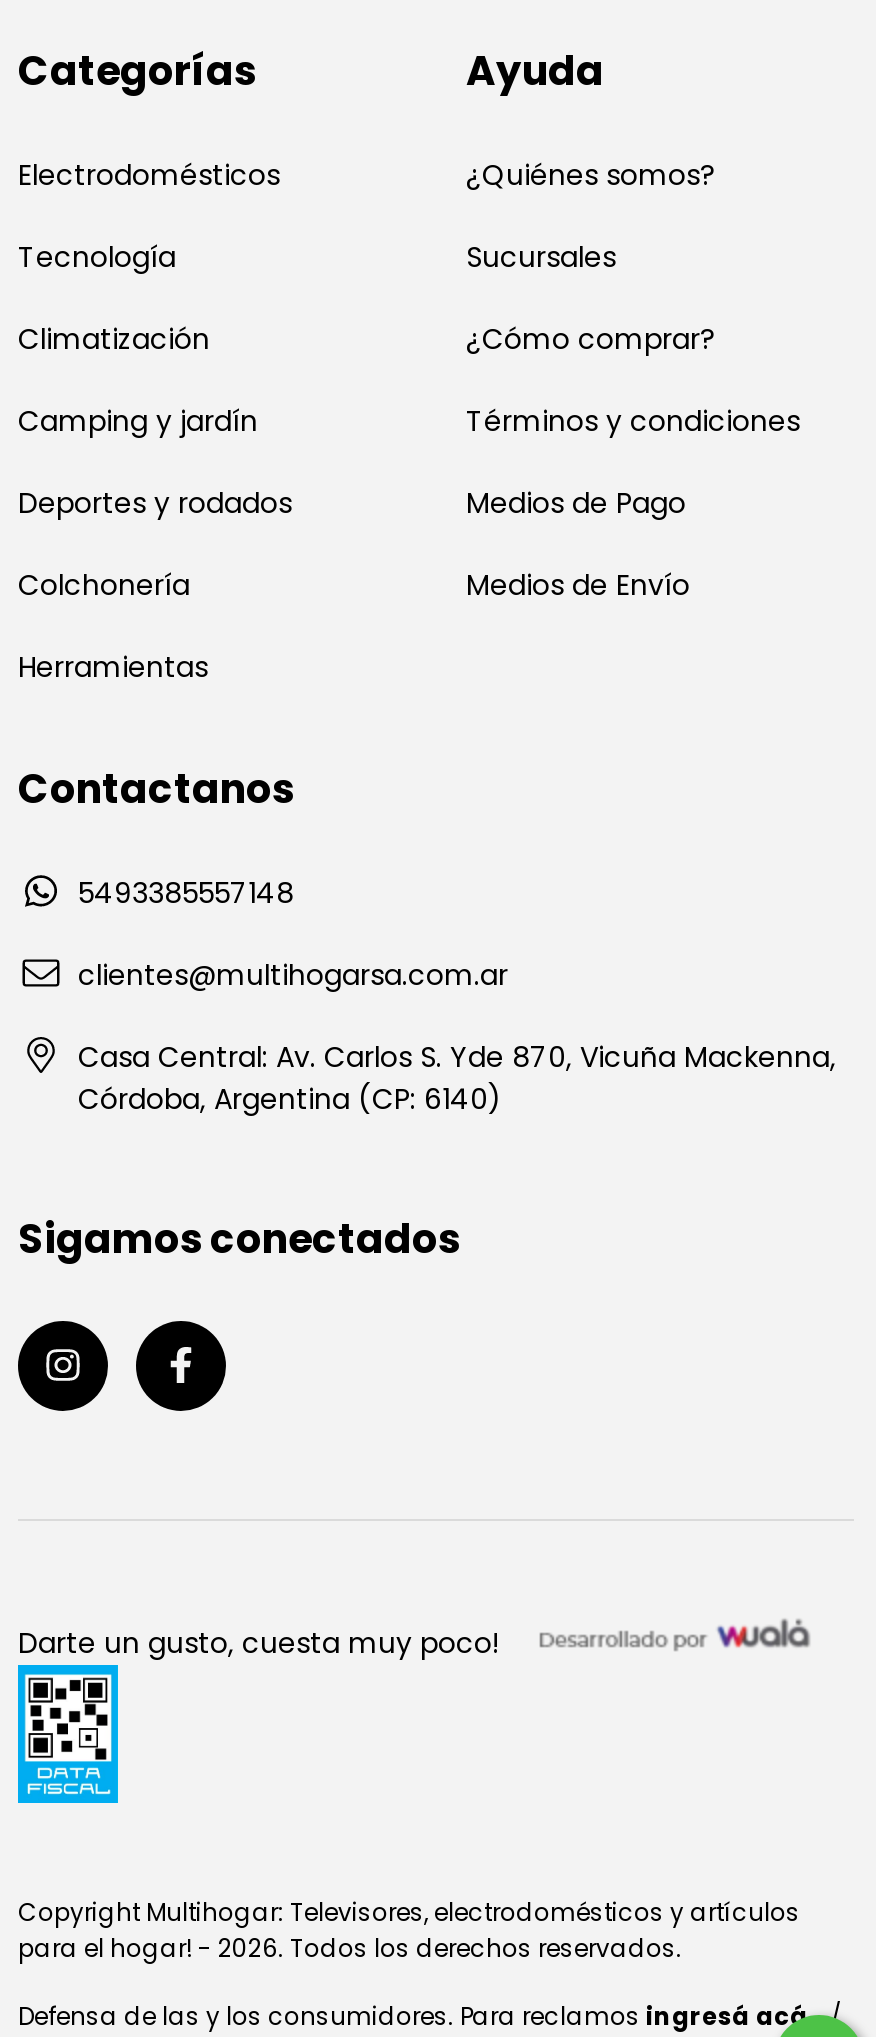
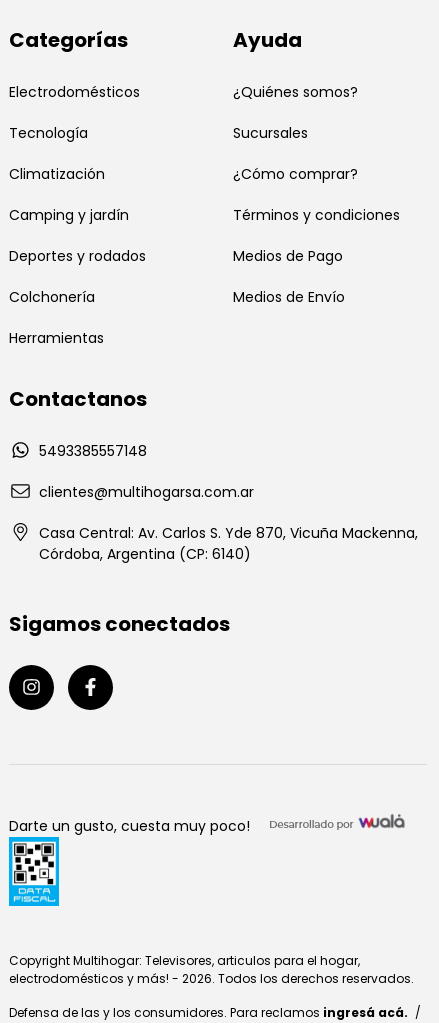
- Copyright Multihogar: Televisores, electrodomésticos y artículos
- para el hogar! - 2026. Todos los derechos reservados.
+ Copyright Multihogar: Televisores, articulos para el hogar,
+ electrodomésticos y más! - 2026. Todos los derechos reservados.
